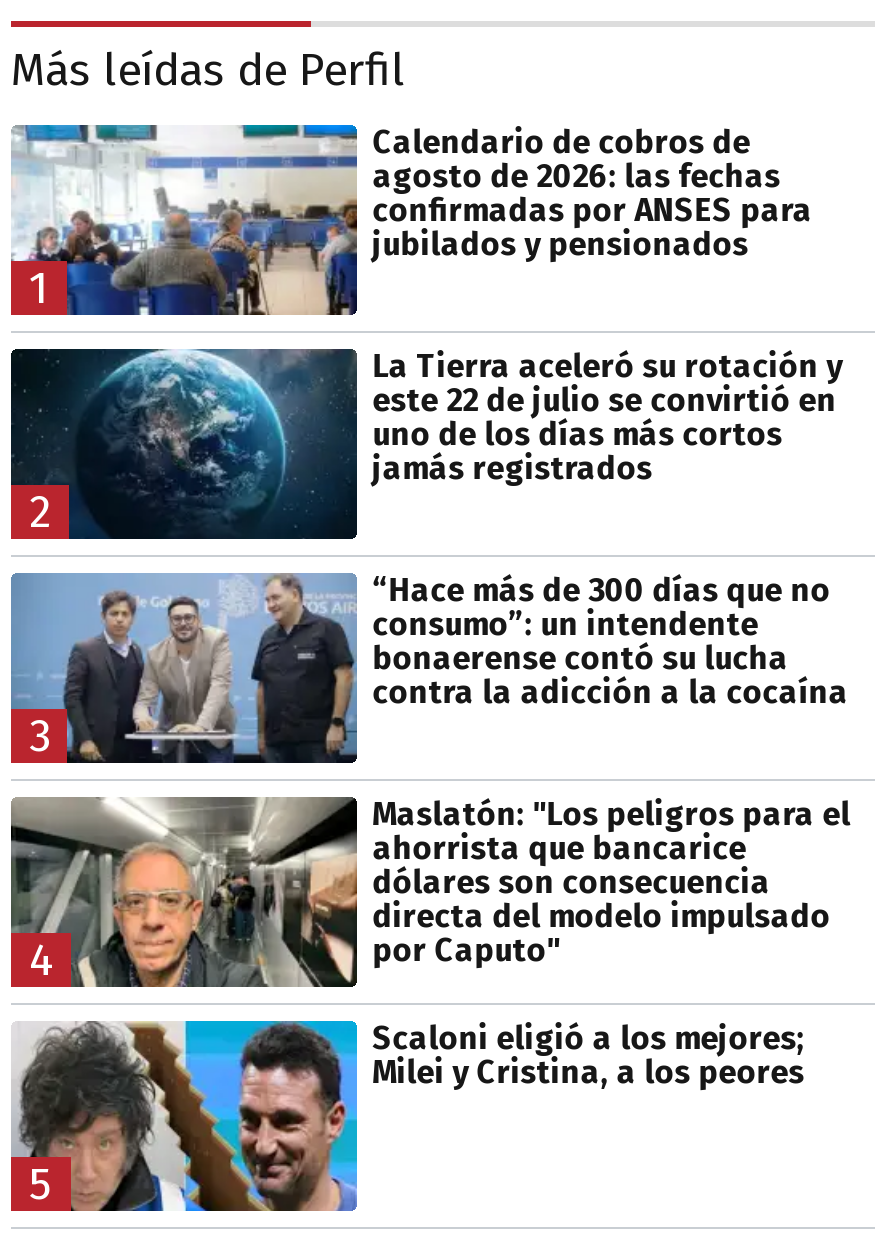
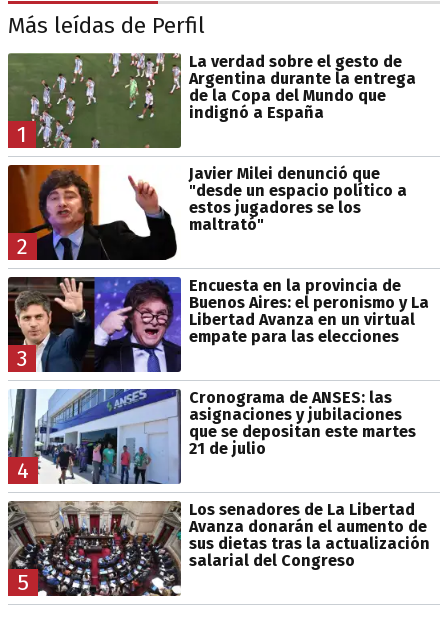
- [image]
- Calendario de cobros de
- agosto de 2026: las fechas
- confirmadas por ANSES para
- jubilados y pensionados
+ [image]
+ La verdad sobre el gesto de
+ Argentina durante la entrega
+ de la Copa del Mundo que
+ indignó a España

- [image]
- La Tierra aceleró su rotación y
- este 22 de julio se convirtió en
- uno de los días más cortos
- jamás registrados
+ [image]
+ Javier Milei denunció que
+ "desde un espacio político a
+ estos jugadores se los
+ maltrató"

- [image]
- “Hace más de 300 días que no
- consumo”: un intendente
- bonaerense contó su lucha
- contra la adicción a la cocaína
+ [image]
+ Encuesta en la provincia de
+ Buenos Aires: el peronismo y La
+ Libertad Avanza en un virtual
+ empate para las elecciones

- [image]
- Maslatón: "Los peligros para el
- ahorrista que bancarice
- dólares son consecuencia
- directa del modelo impulsado
- por Caputo"
+ [image]
+ Cronograma de ANSES: las
+ asignaciones y jubilaciones
+ que se depositan este martes
+ 21 de julio

- [image]
- Scaloni eligió a los mejores;
- Milei y Cristina, a los peores
+ [image]
+ Los senadores de La Libertad
+ Avanza donarán el aumento de
+ sus dietas tras la actualización
+ salarial del Congreso
